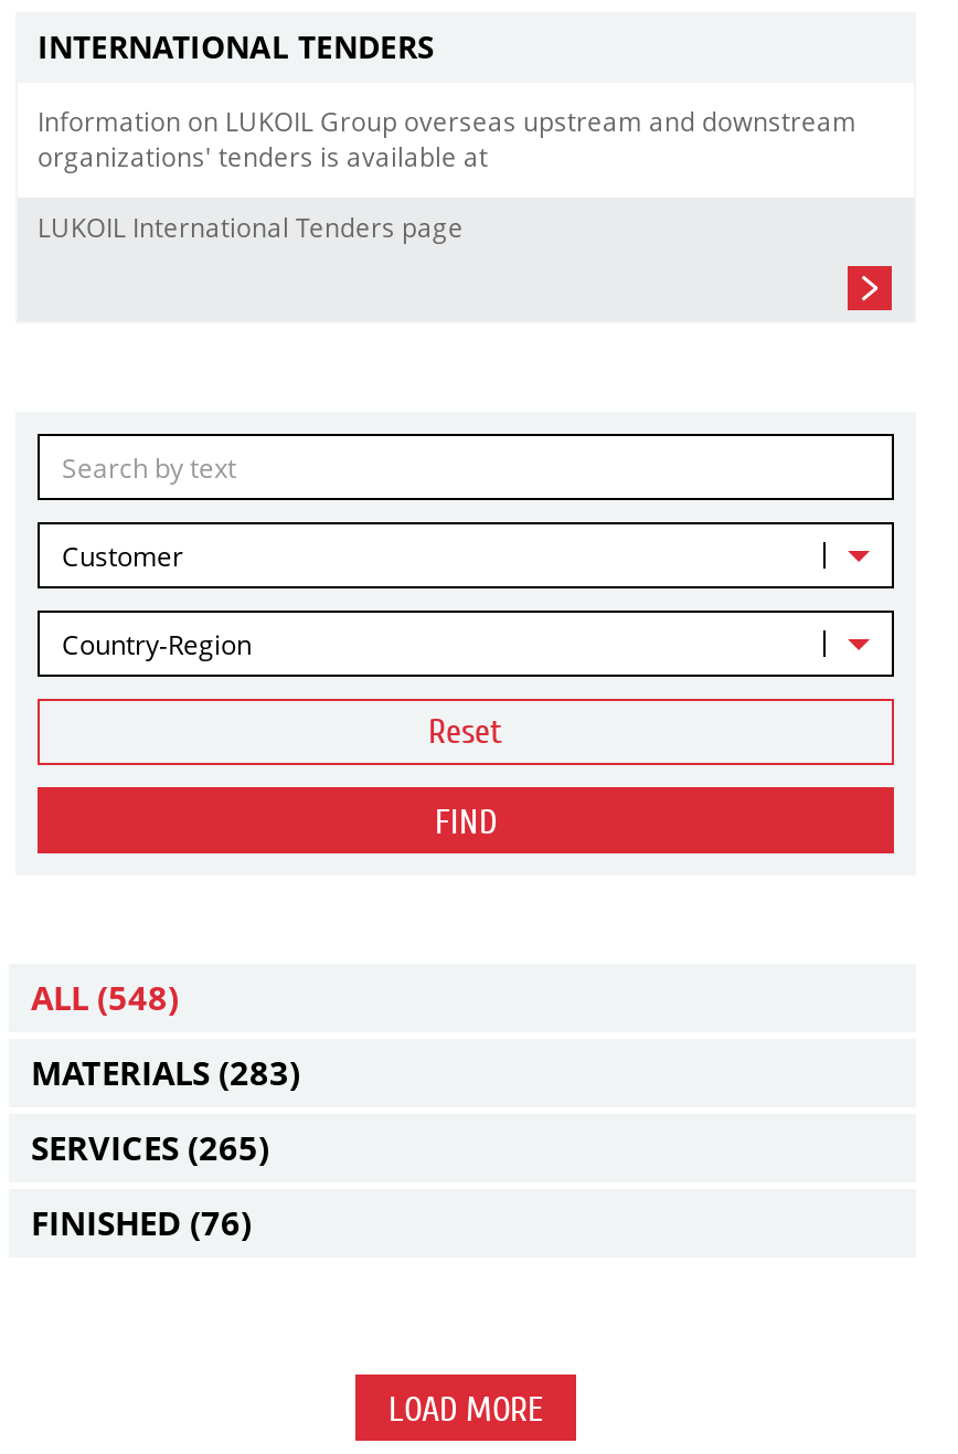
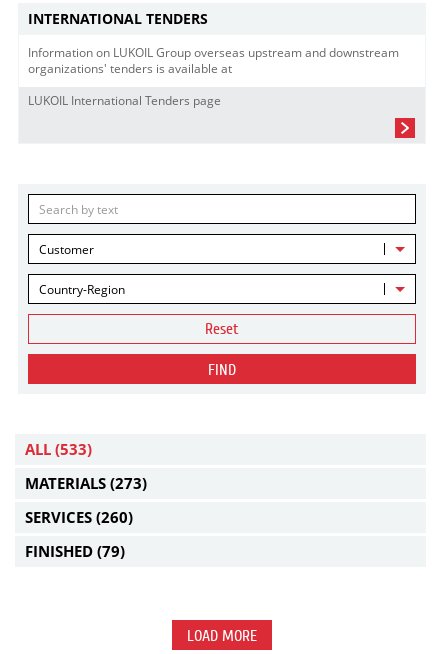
- ALL (548)
+ ALL (533)

- MATERIALS (283)
+ MATERIALS (273)

- SERVICES (265)
+ SERVICES (260)

- FINISHED (76)
+ FINISHED (79)
